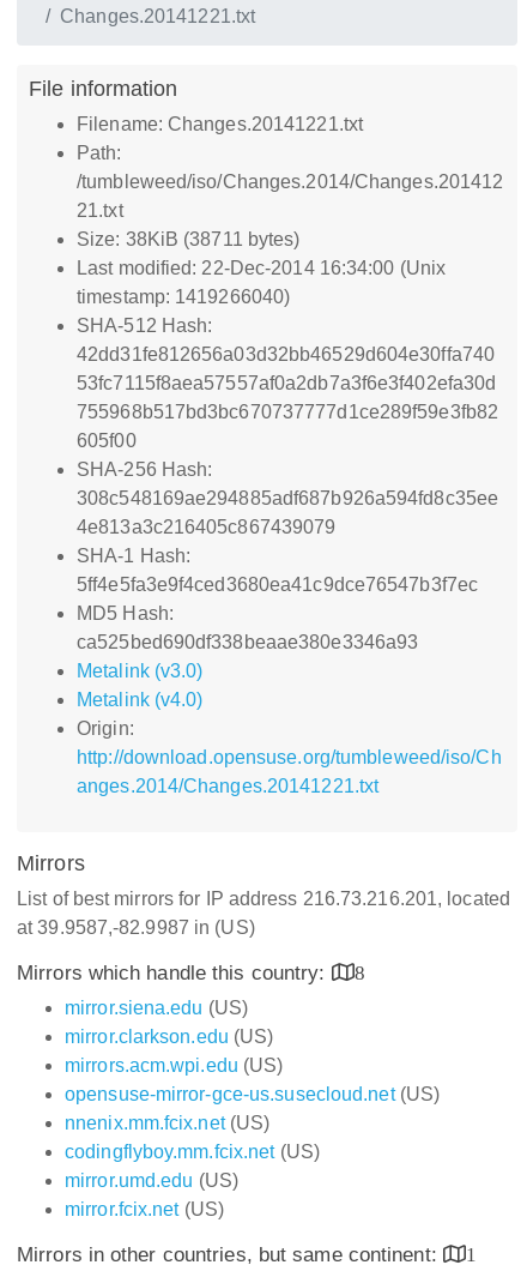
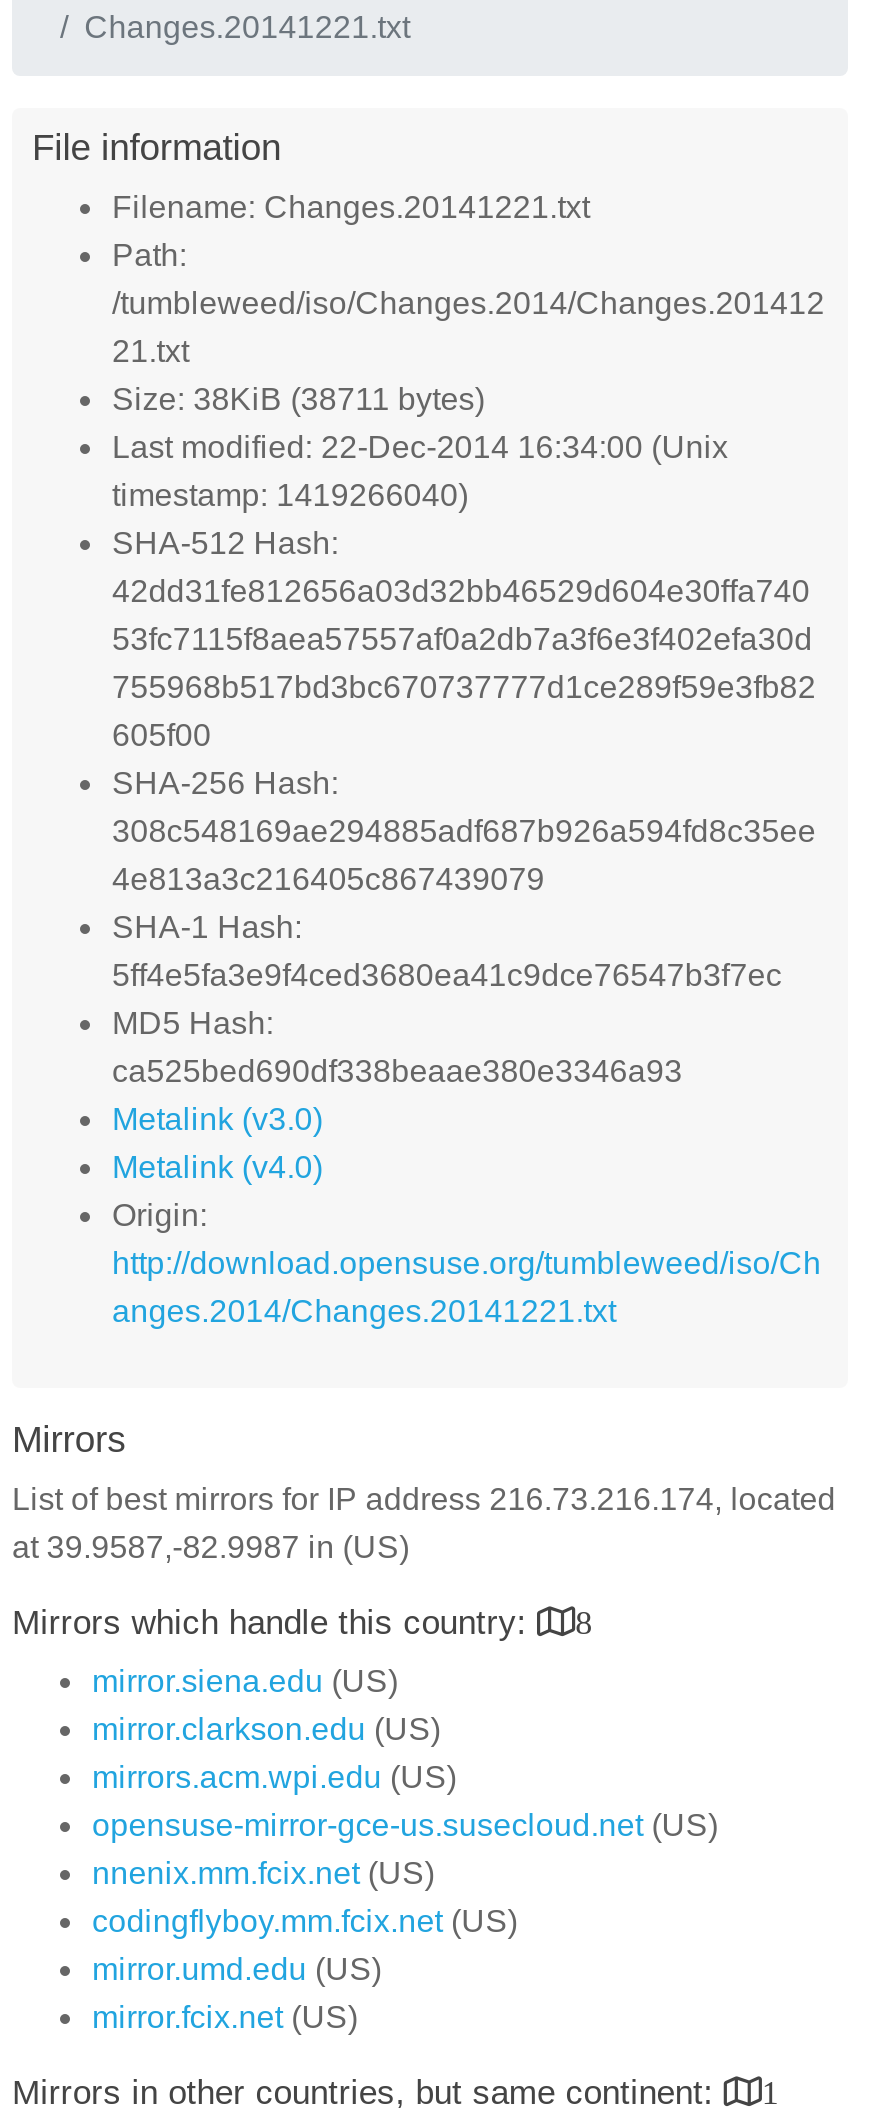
- List of best mirrors for IP address 216.73.216.201, located
+ List of best mirrors for IP address 216.73.216.174, located
